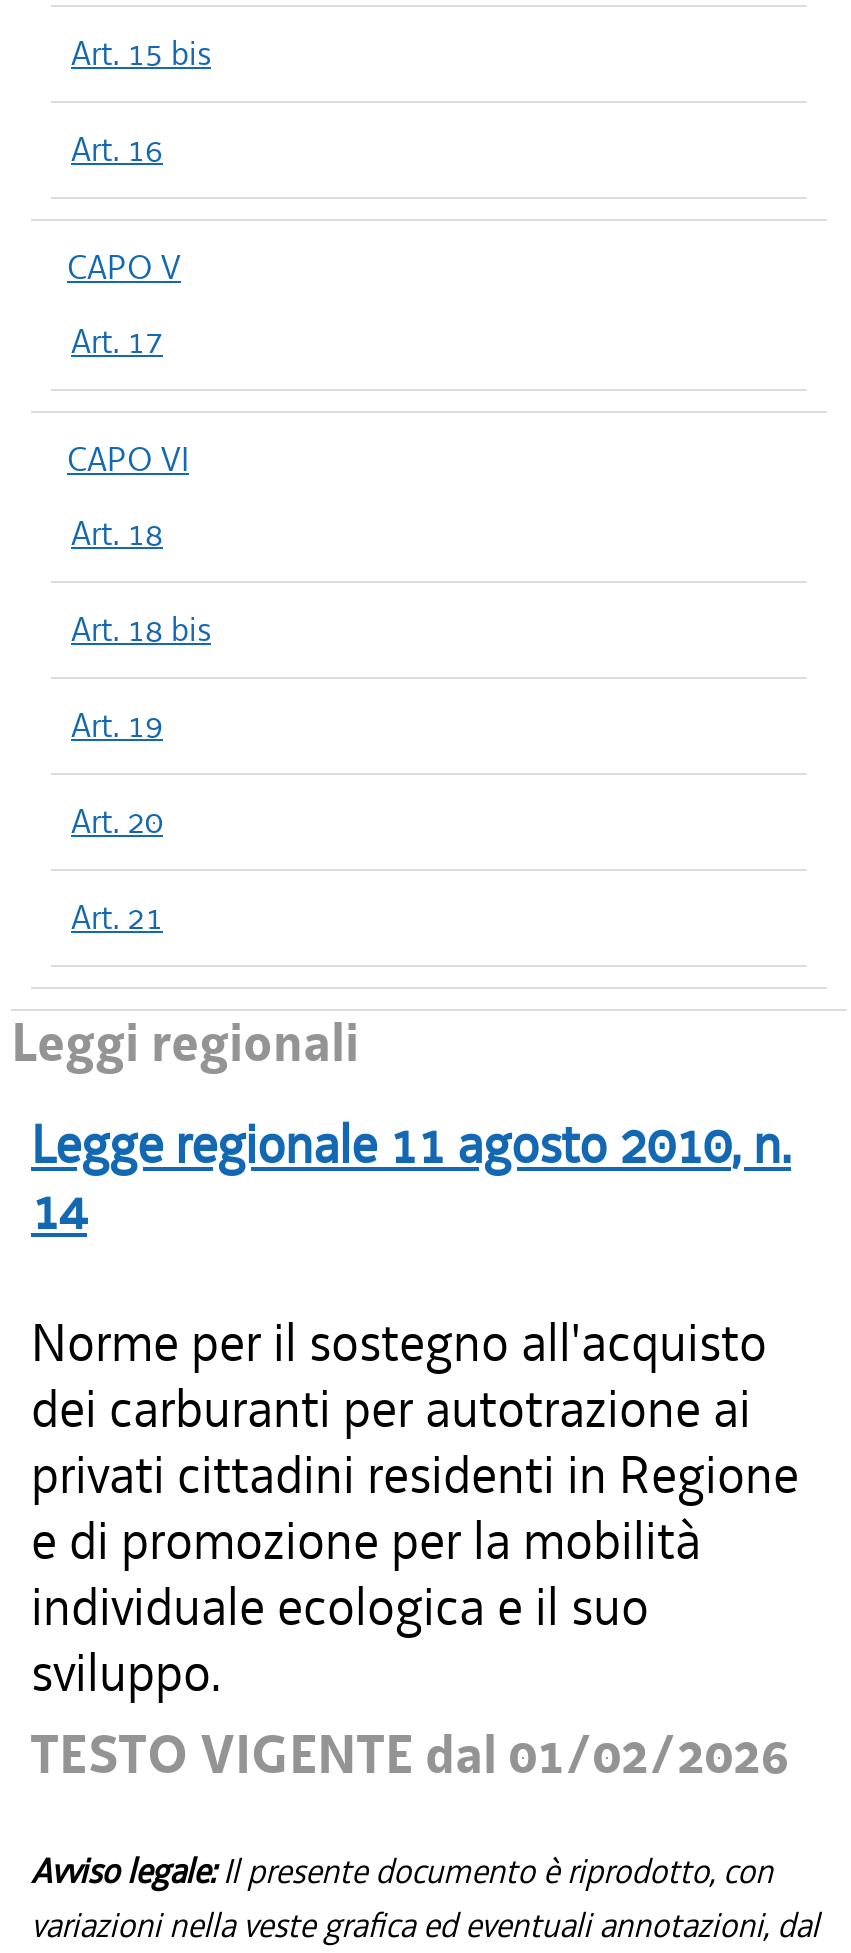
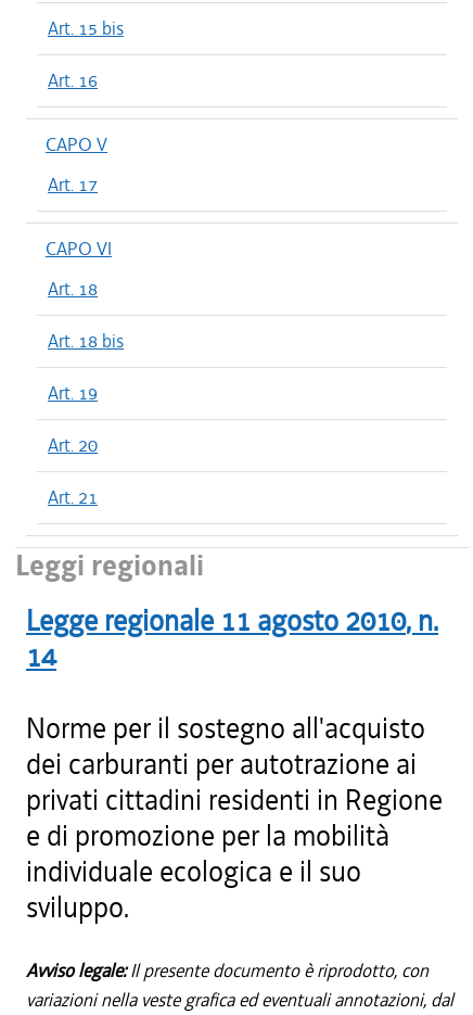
- TESTO VIGENTE dal 01/02/2026
